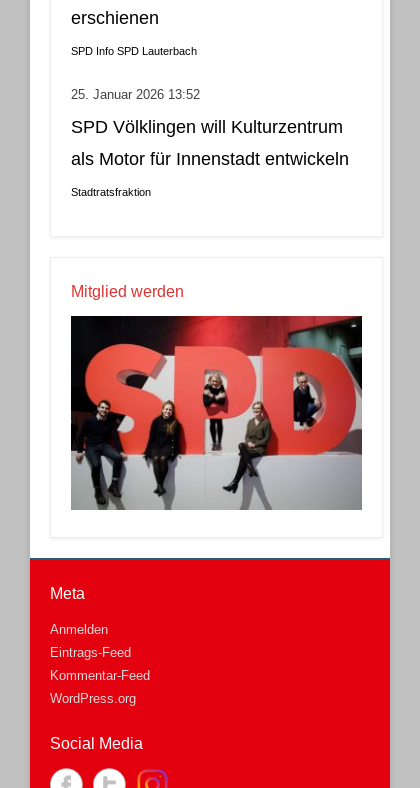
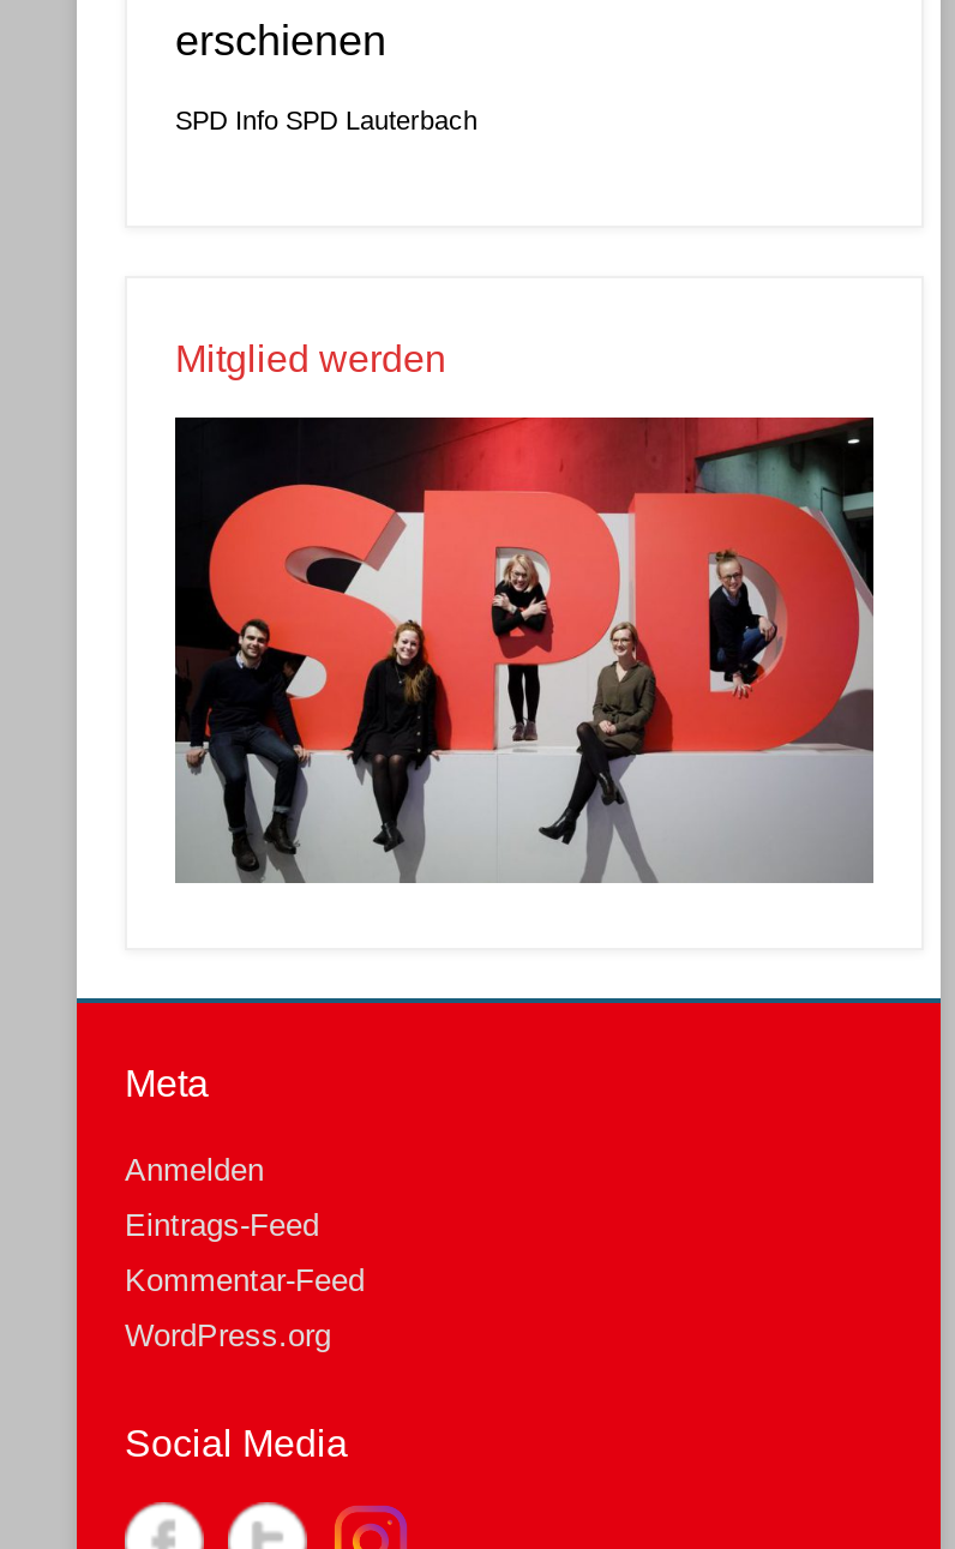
- 25. Januar 2026 13:52
- SPD Völklingen will Kulturzentrum
- als Motor für Innenstadt entwickeln
- Stadtratsfraktion
